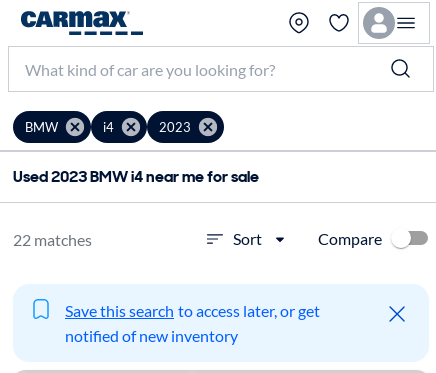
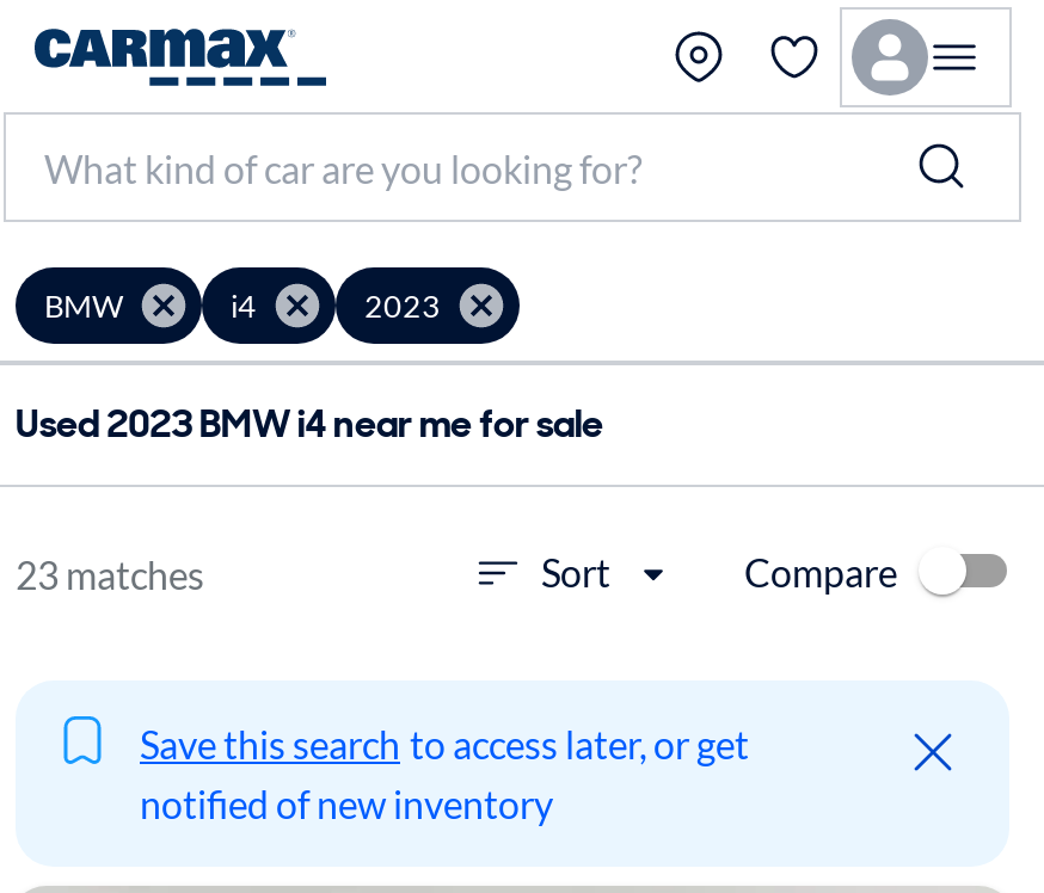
- 22 matches
+ 23 matches
